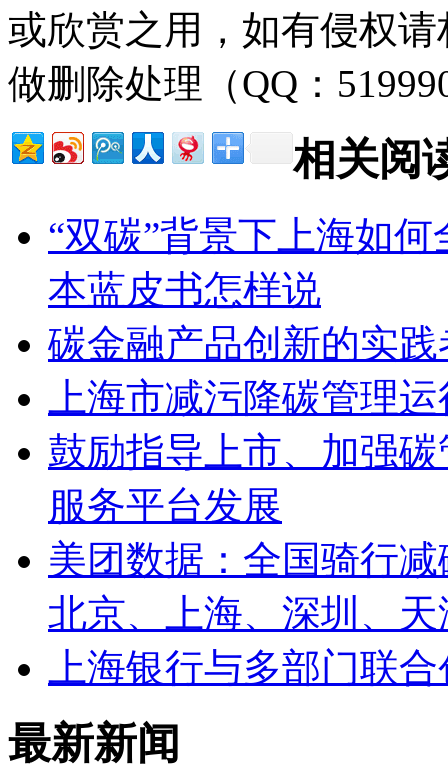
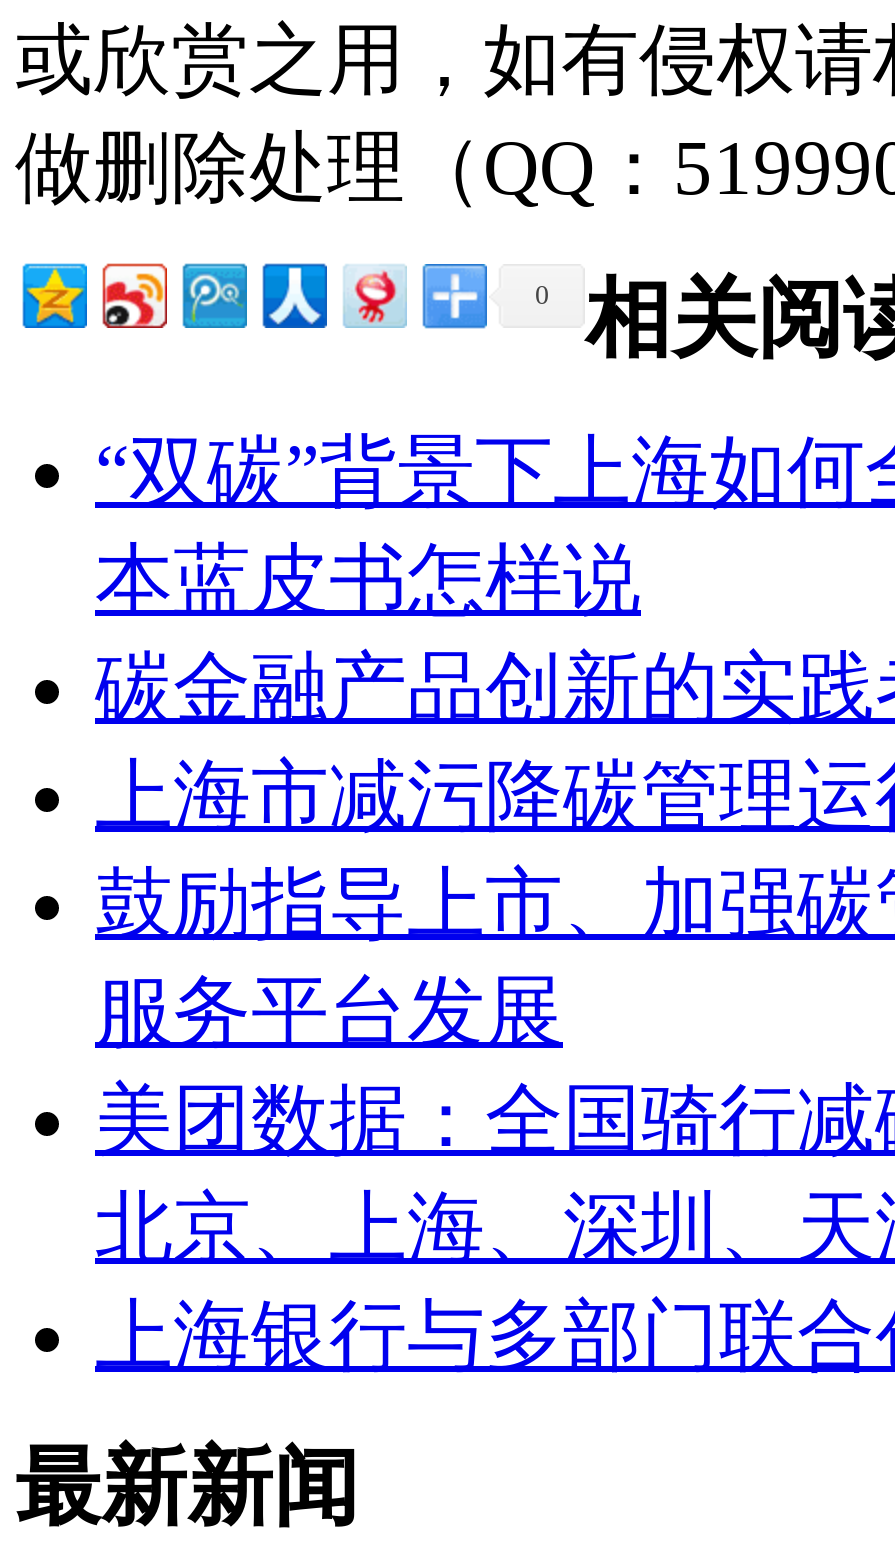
+ 0
